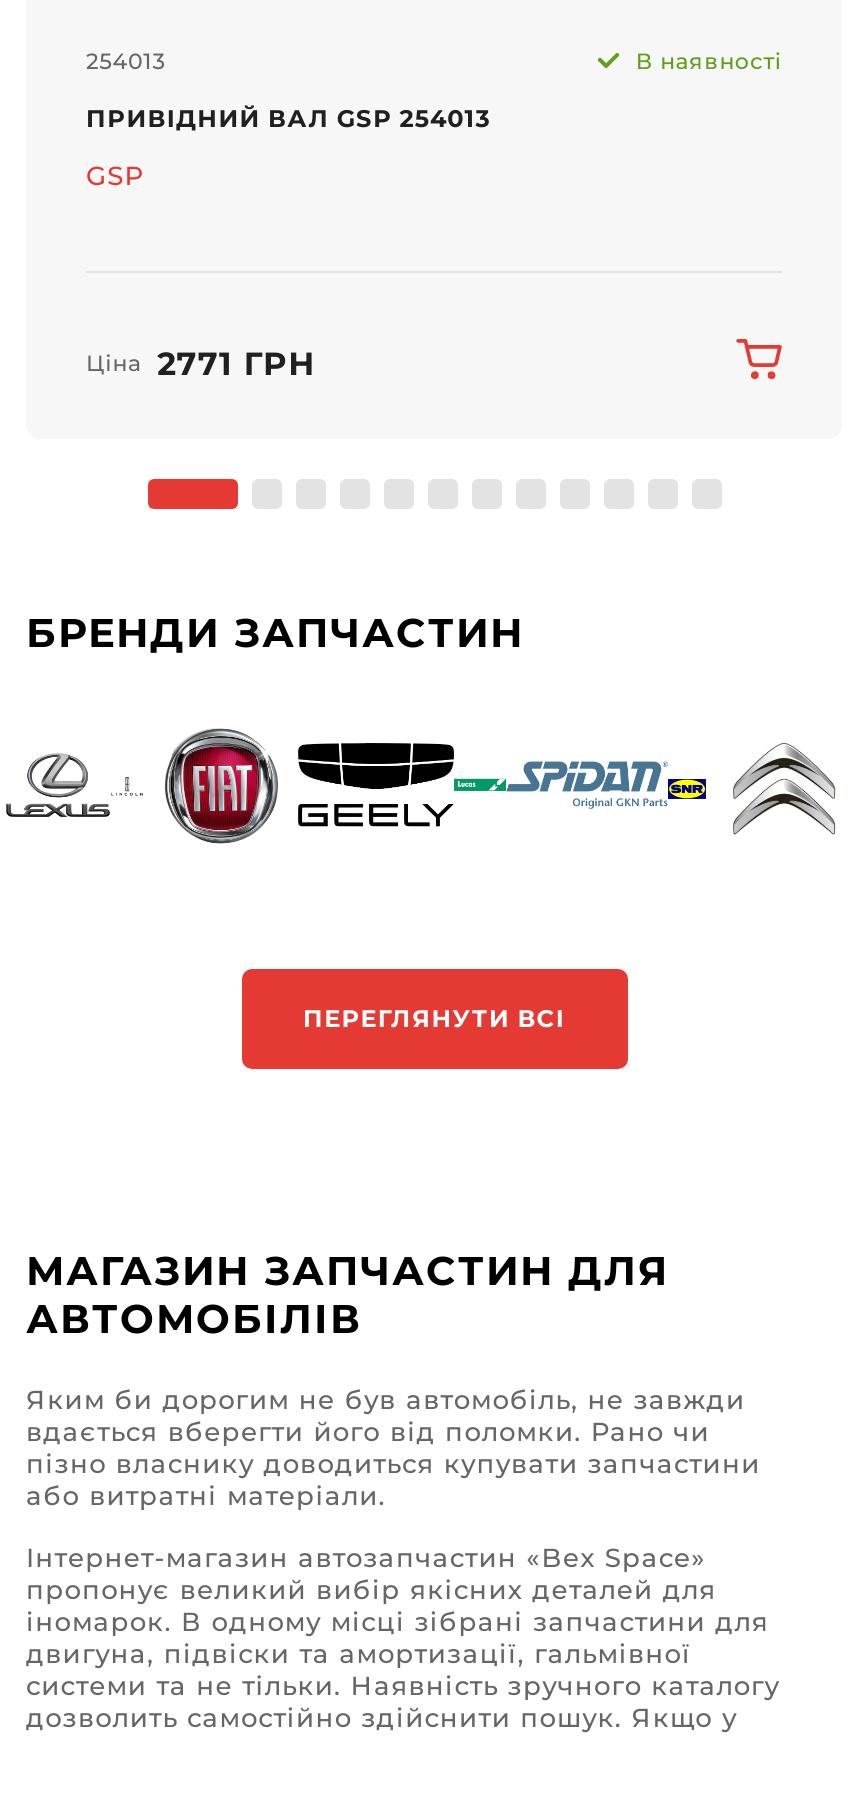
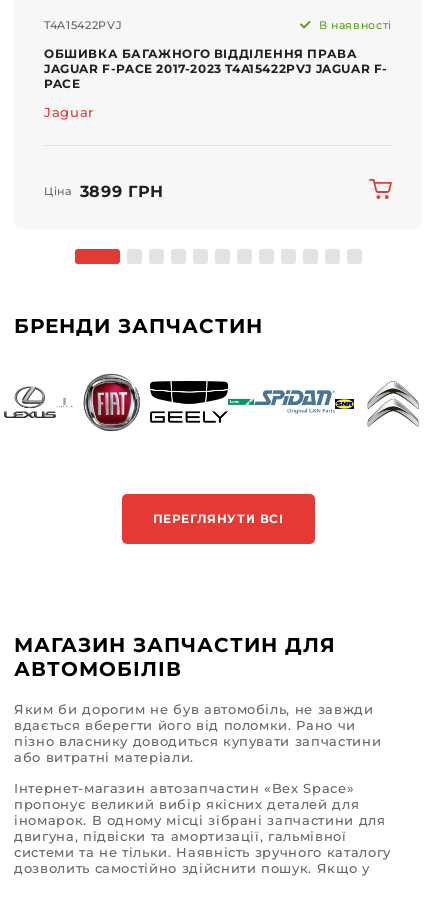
- 254013
+ T4A15422PVJ

- ПРИВІДНИЙ ВАЛ GSP 254013
+ ОБШИВКА БАГАЖНОГО ВІДДІЛЕННЯ ПРАВА
+ JAGUAR F-PACE 2017-2023 T4A15422PVJ JAGUAR F-
+ PACE

- GSP
+ Jaguar

- Ціна 2771 ГРН
+ Ціна 3899 ГРН
